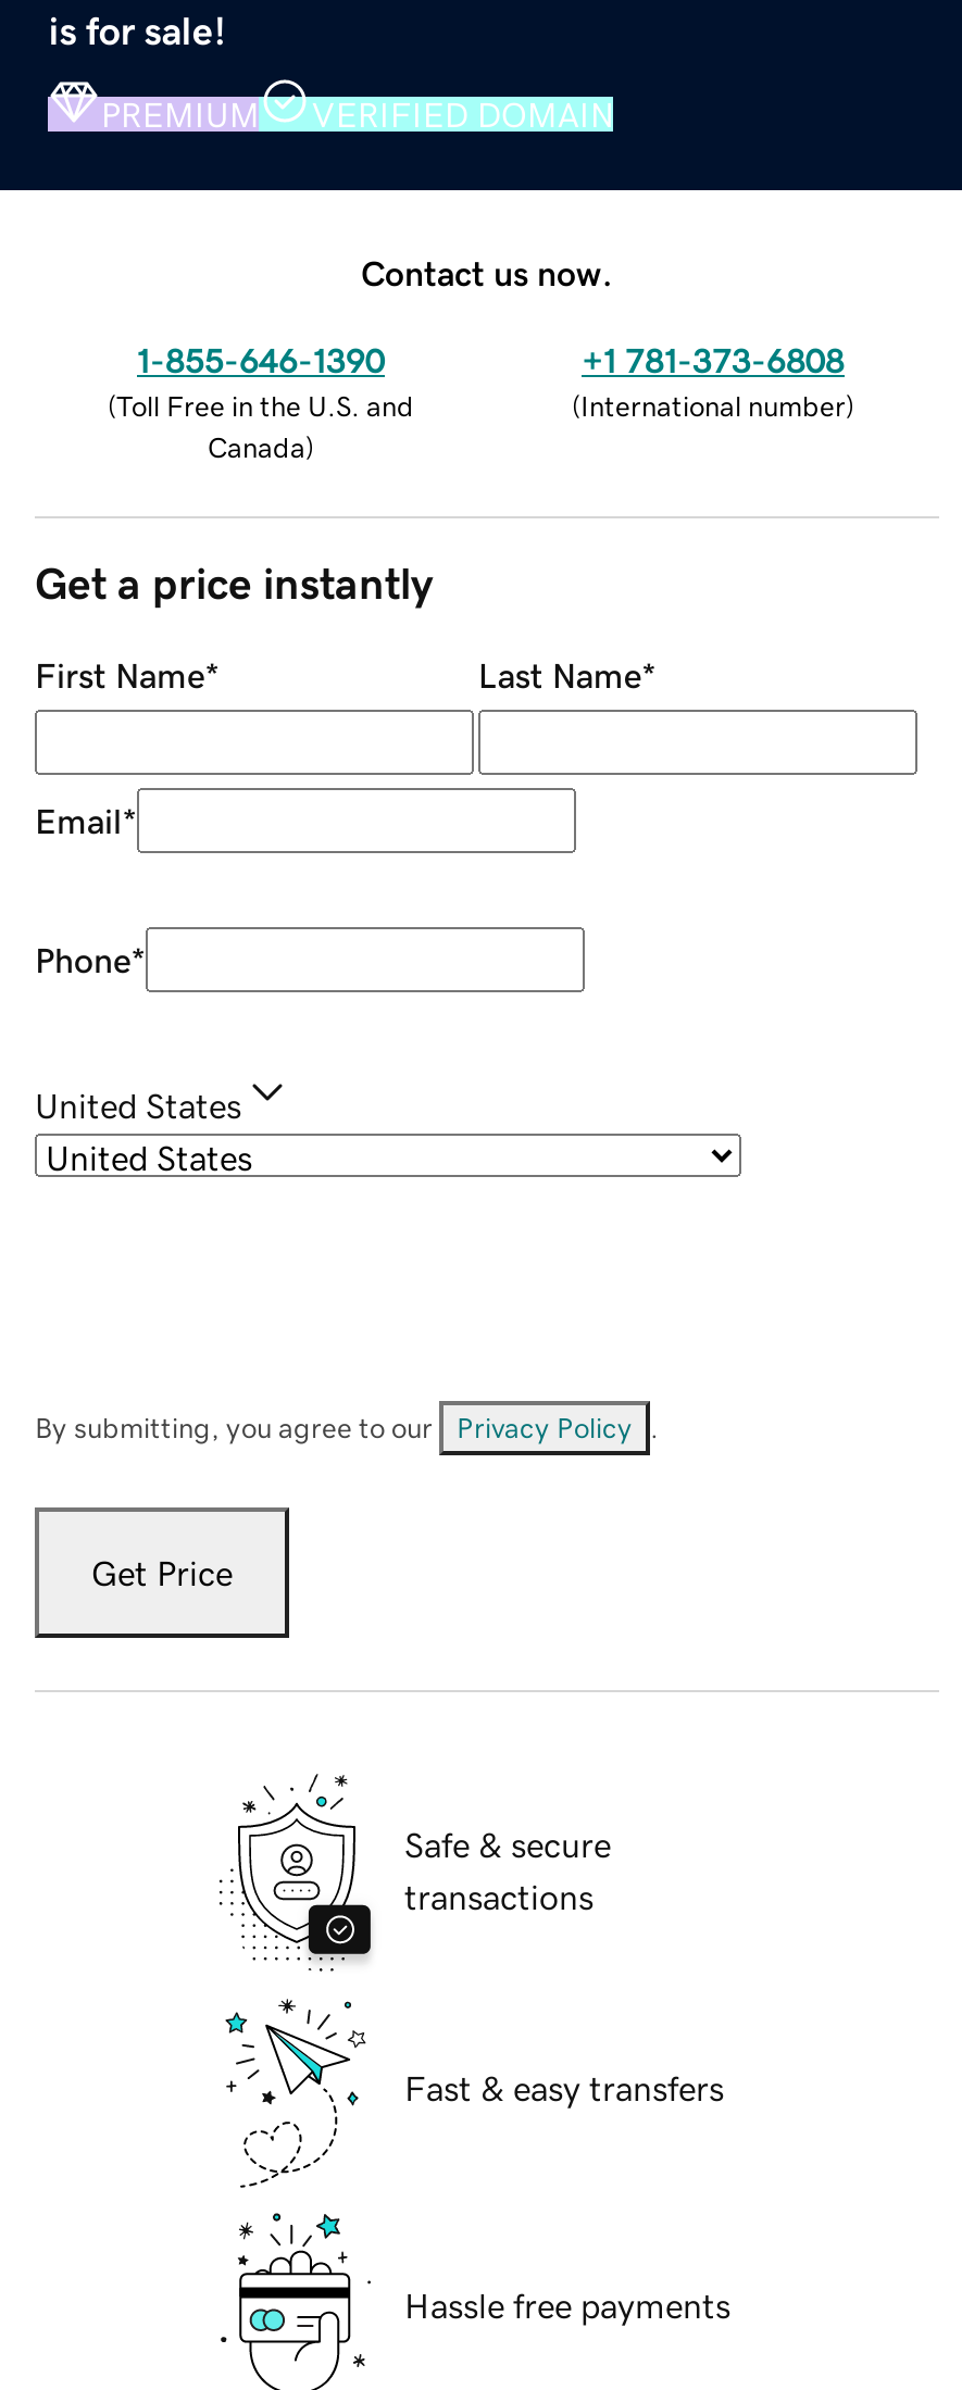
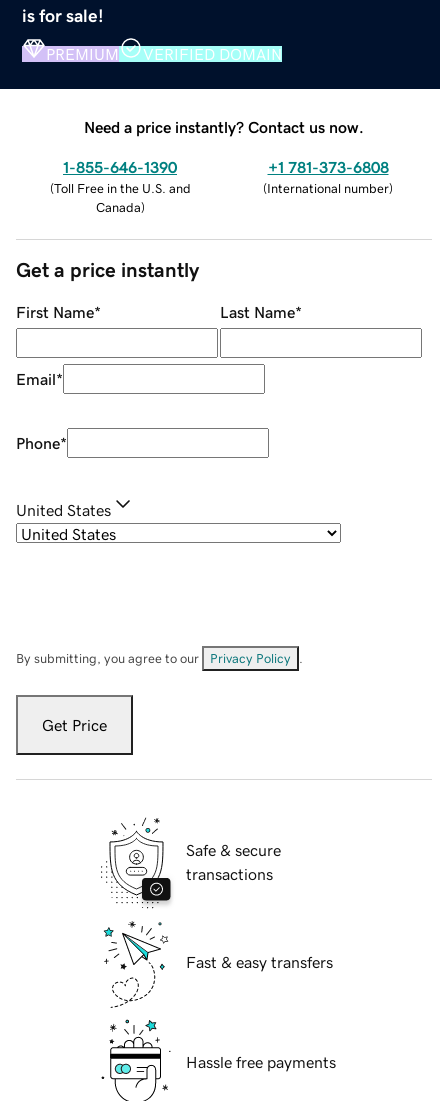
- Contact us now.
+ Need a price instantly? Contact us now.
